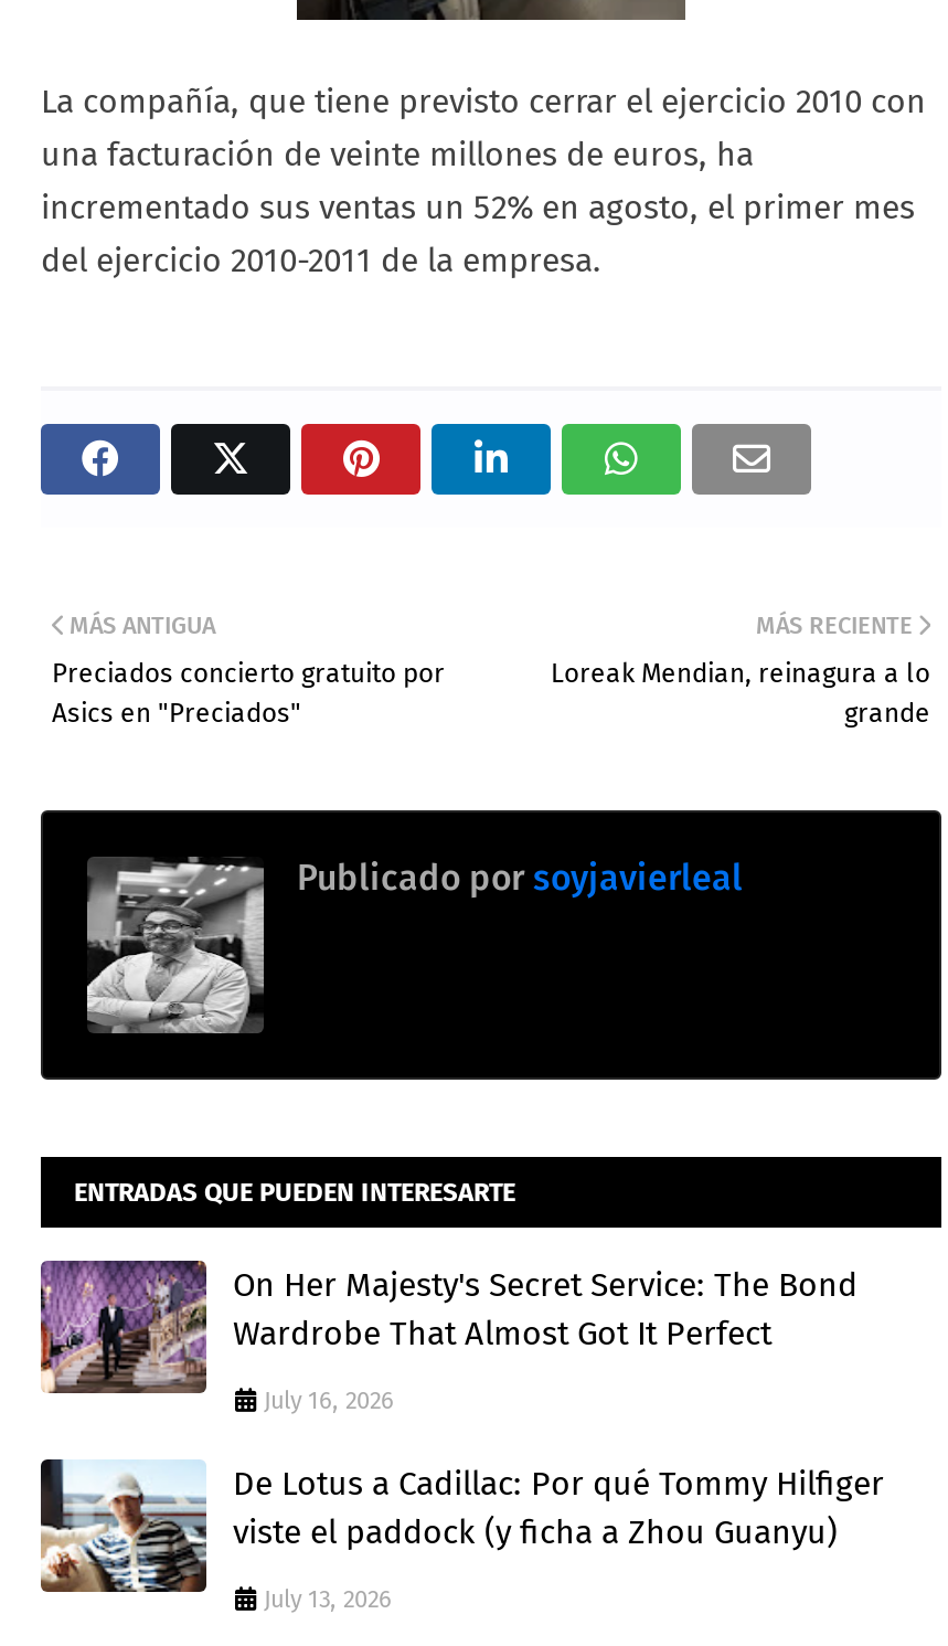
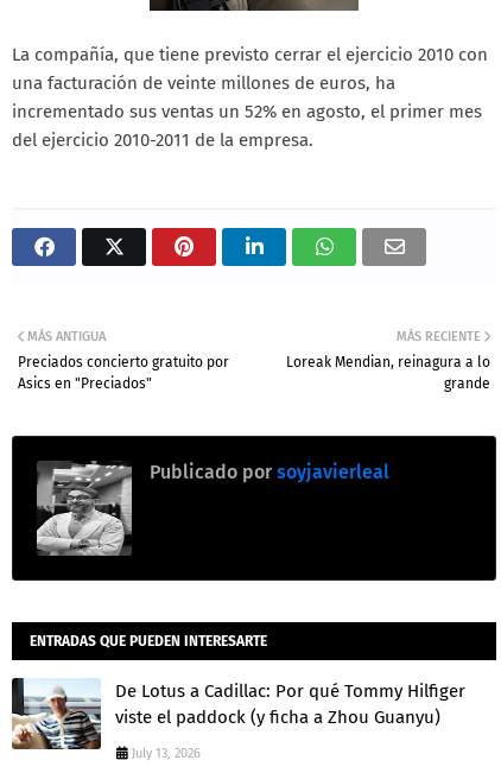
- [image]
- On Her Majesty's Secret Service: The Bond
- Wardrobe That Almost Got It Perfect
- July 16, 2026
